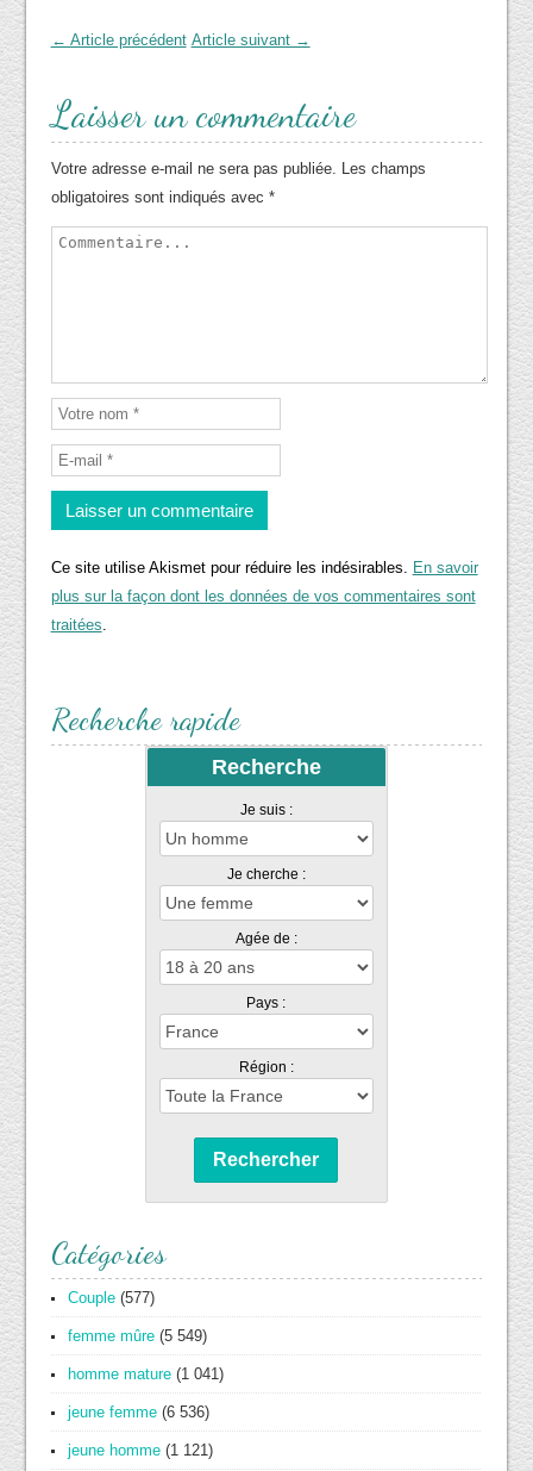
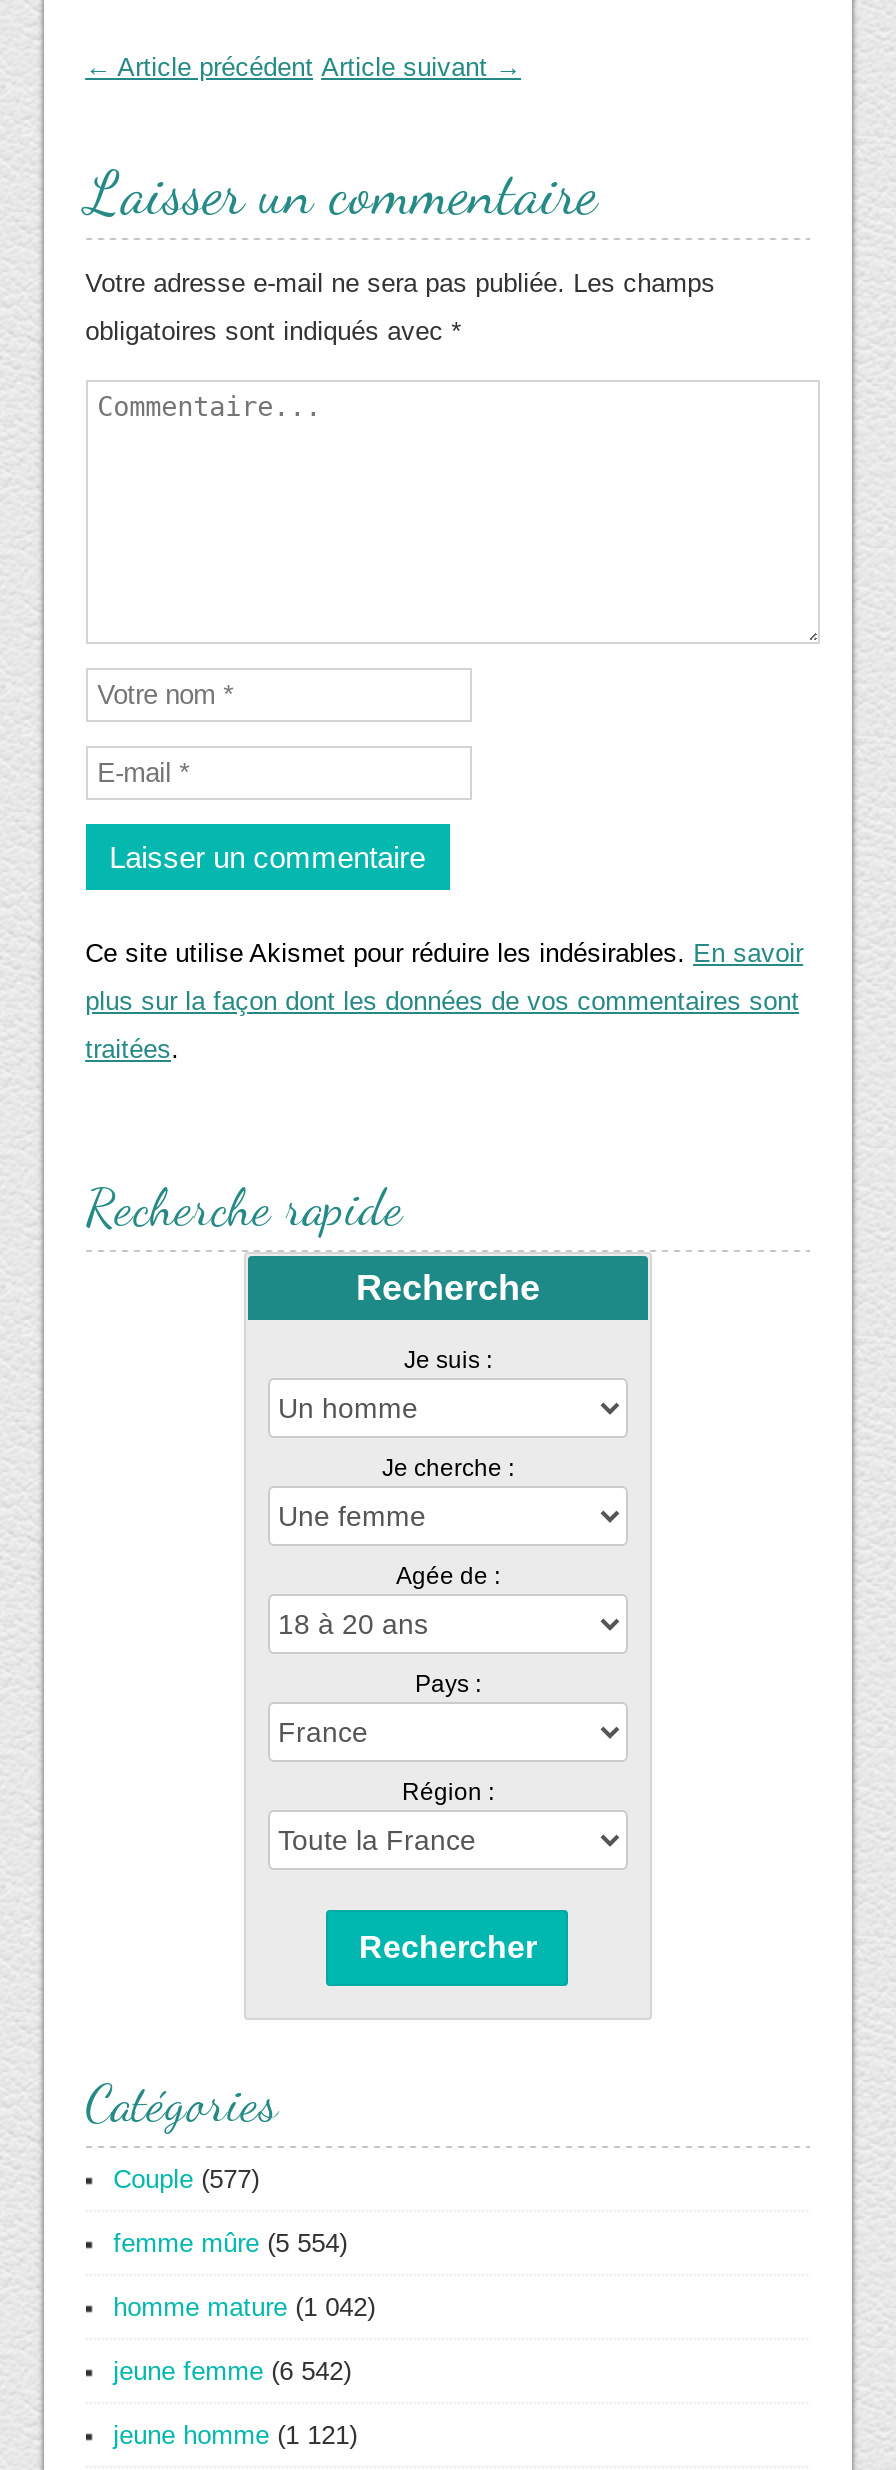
- femme mûre (5 549)
+ femme mûre (5 554)

- homme mature (1 041)
+ homme mature (1 042)

- jeune femme (6 536)
+ jeune femme (6 542)
